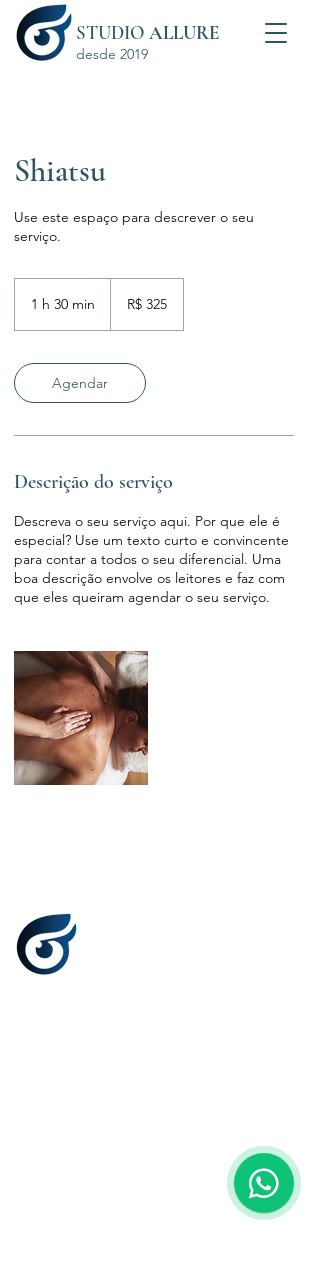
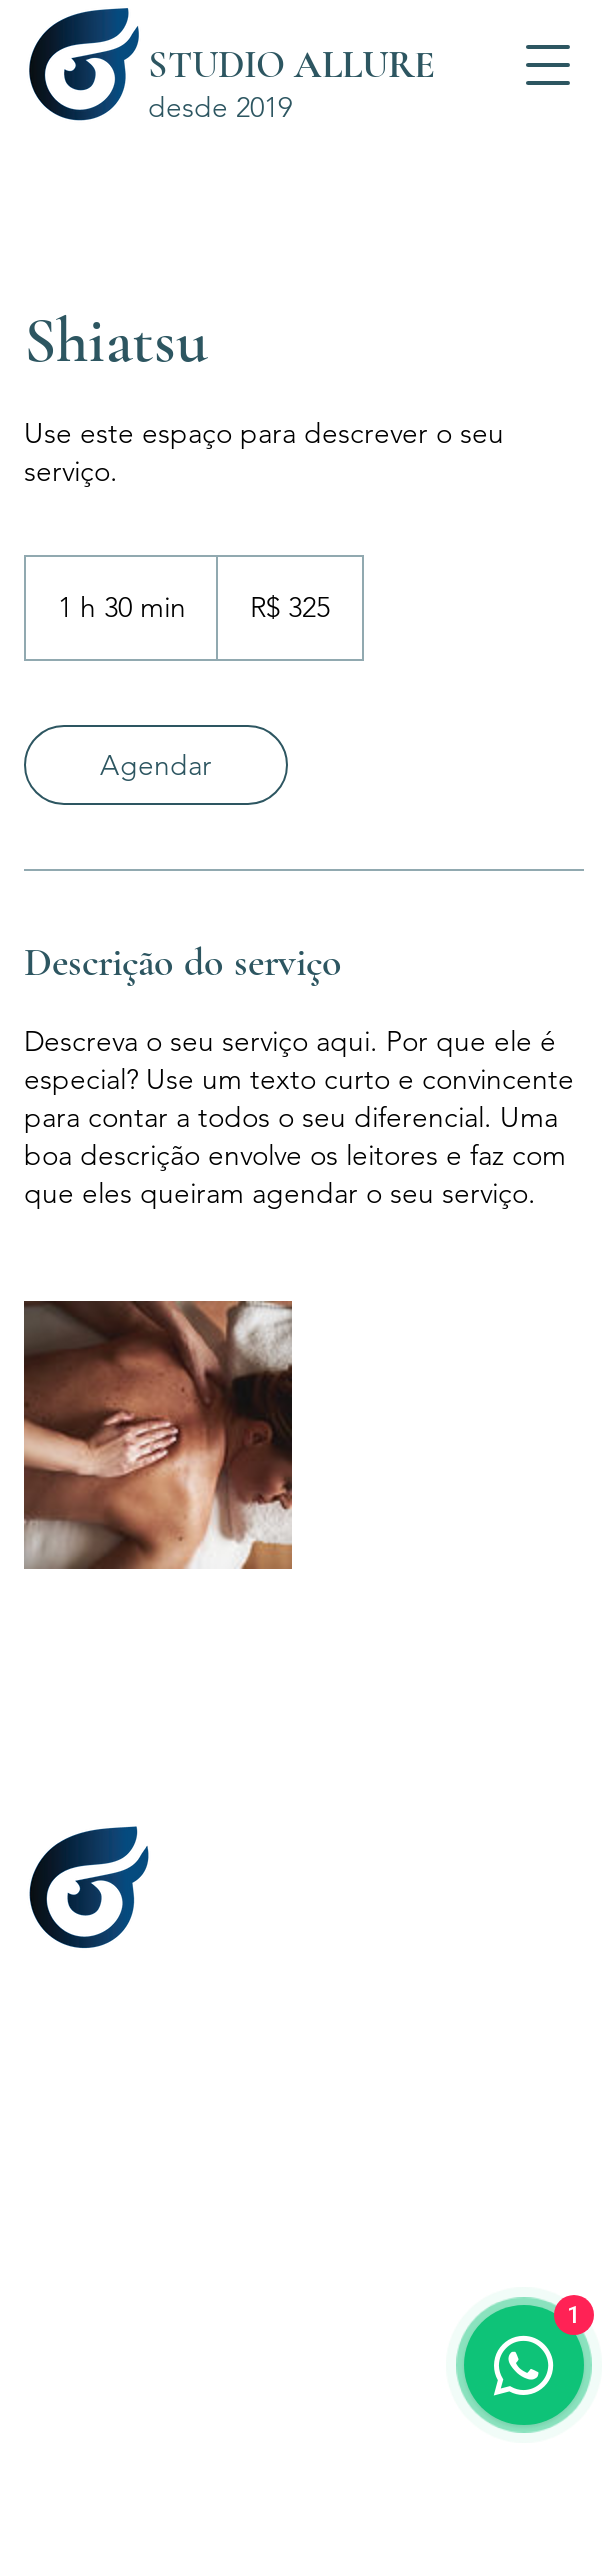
+ 1
